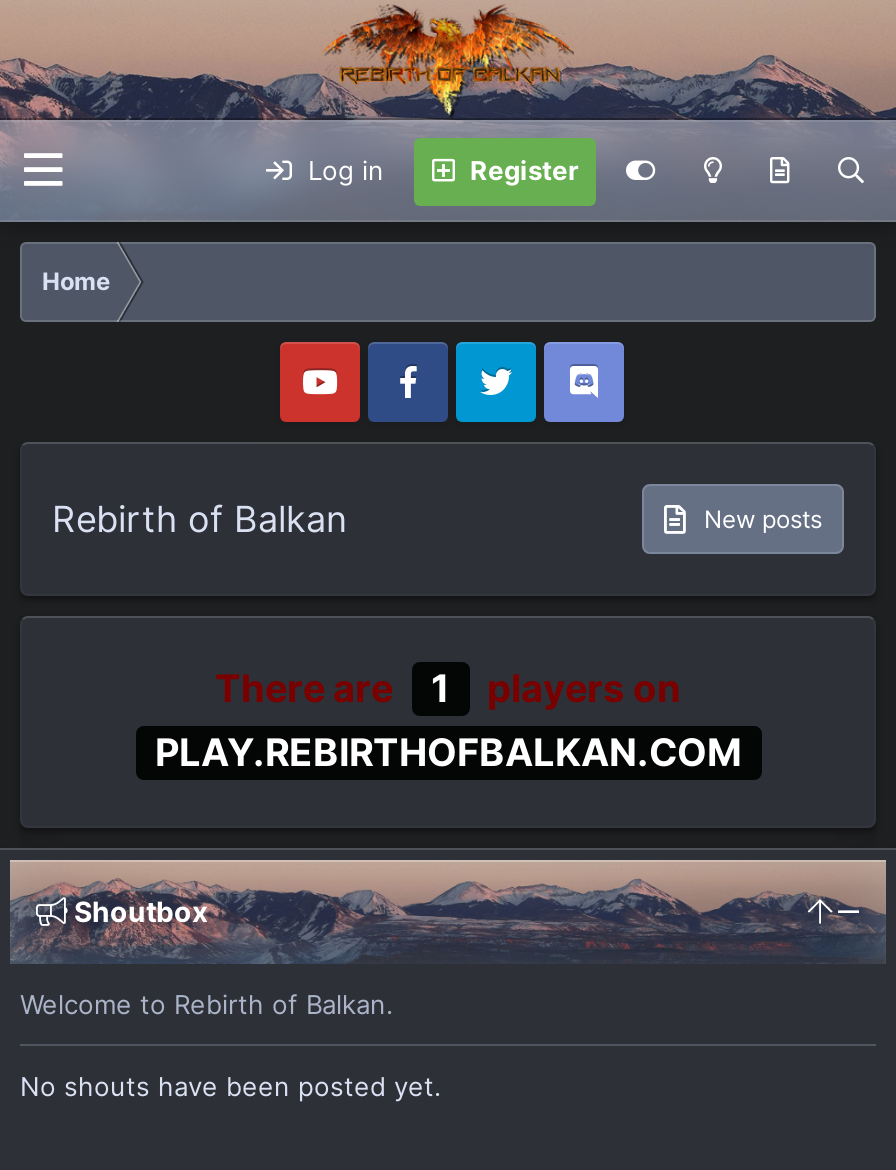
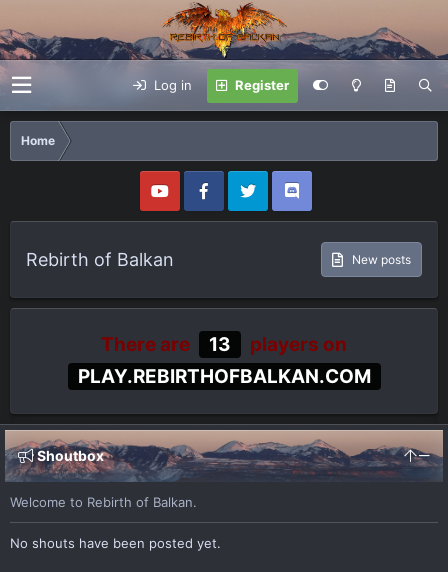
- 1
+ 13
